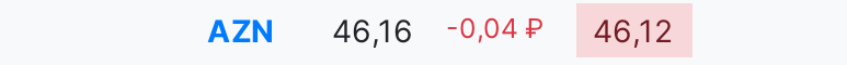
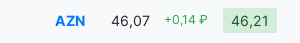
- 46,16
+ 46,07

- -0,04 ₽
+ +0,14 ₽

- 46,12
+ 46,21
